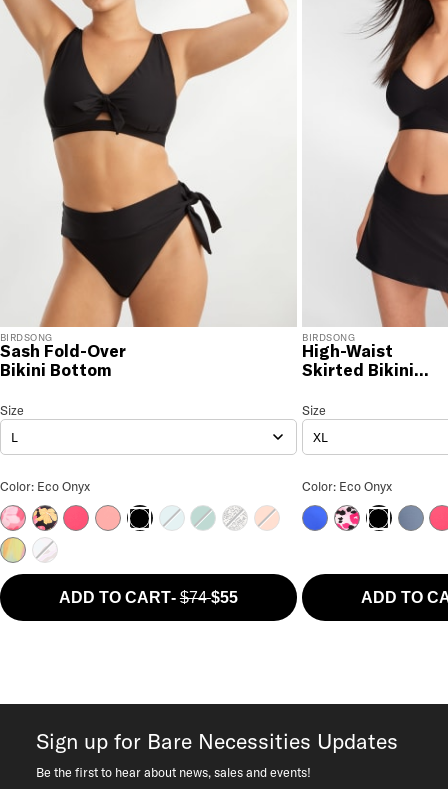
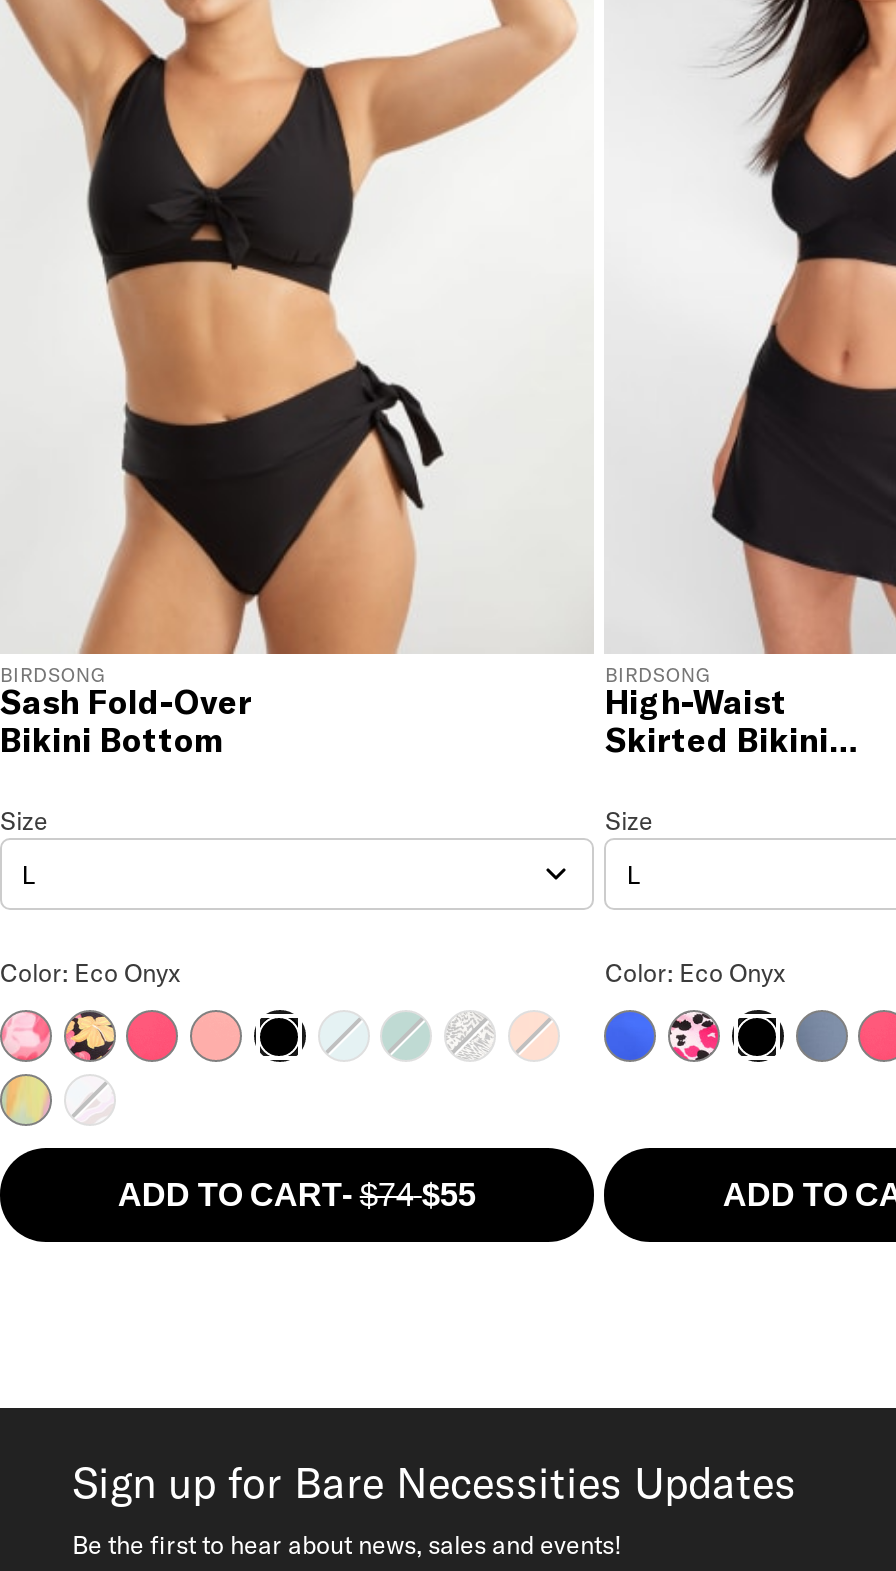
- XL
+ L
